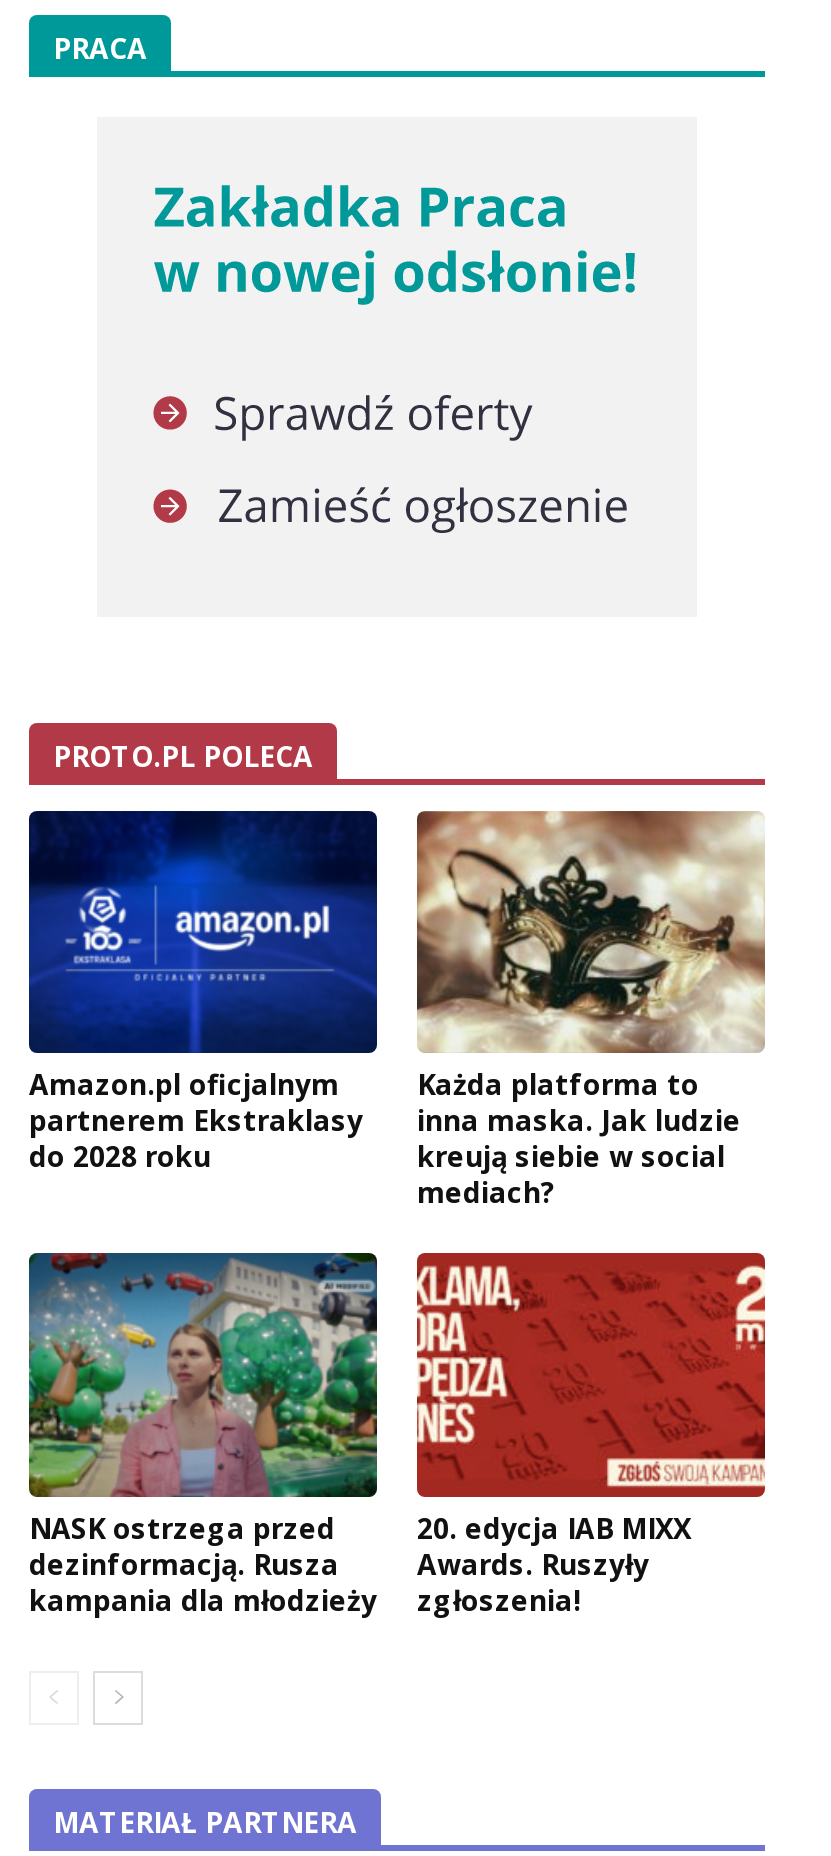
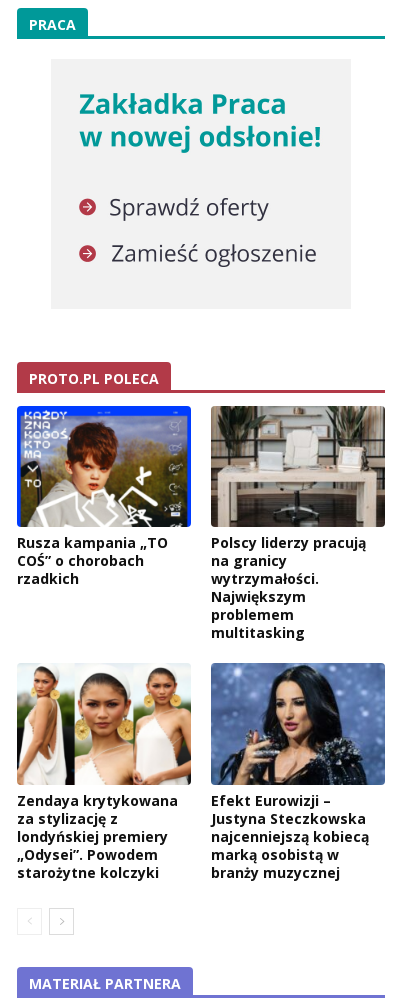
- [image]
- Amazon.pl oficjalnym
- partnerem Ekstraklasy
- do 2028 roku
+ [image]
+ Rusza kampania „TO
+ COŚ” o chorobach
+ rzadkich

- [image]
- Każda platforma to
- inna maska. Jak ludzie
- kreują siebie w social
- mediach?
+ [image]
+ Polscy liderzy pracują
+ na granicy
+ wytrzymałości.
+ Największym
+ problemem
+ multitasking

- [image]
+ [image]

- [image]
- 20. edycja IAB MIXX
- Awards. Ruszyły
- zgłoszenia!
+ [image]
+ Efekt Eurowizji –
+ Justyna Steczkowska
+ najcenniejszą kobiecą
+ marką osobistą w
+ branży muzycznej

- NASK ostrzega przed
- dezinformacją. Rusza
- kampania dla młodzieży
+ Zendaya krytykowana
+ za stylizację z
+ londyńskiej premiery
+ „Odysei”. Powodem
+ starożytne kolczyki
